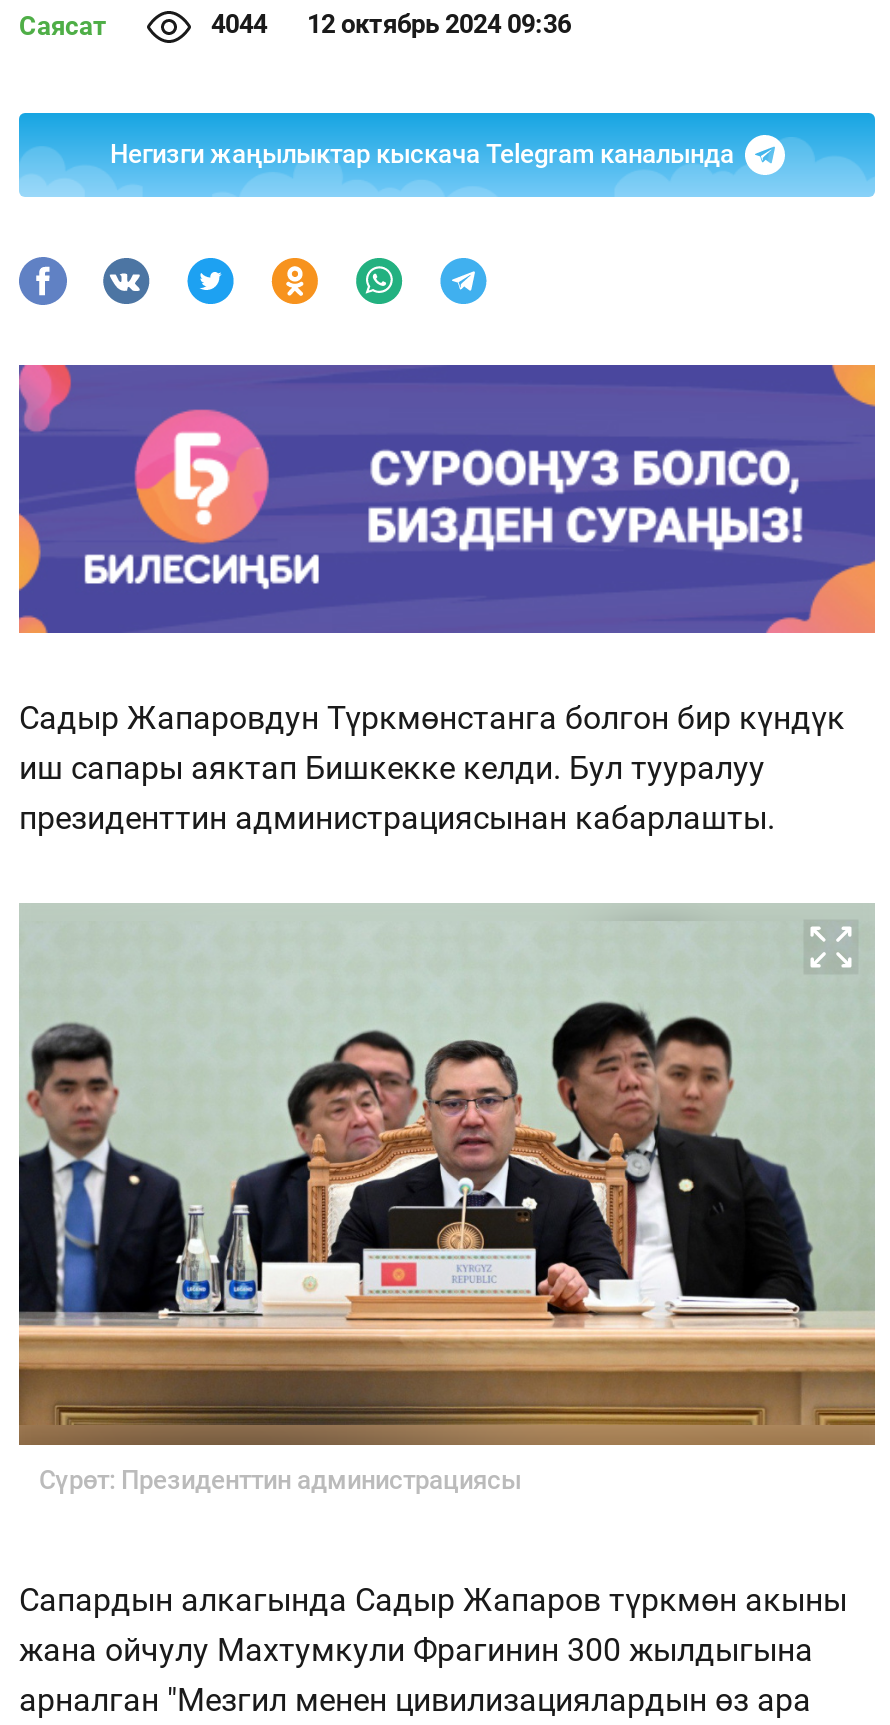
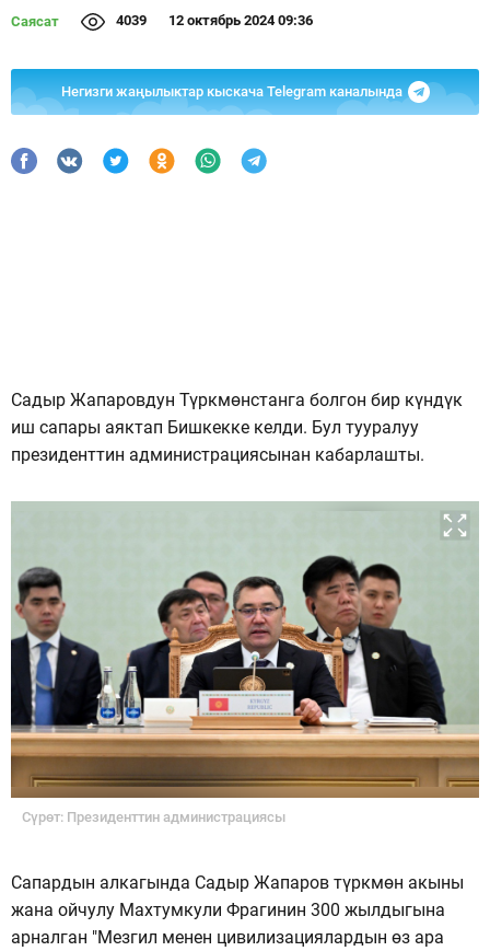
- 4044 12 октябрь 2024 09:36
+ 4039 12 октябрь 2024 09:36

- [image]
